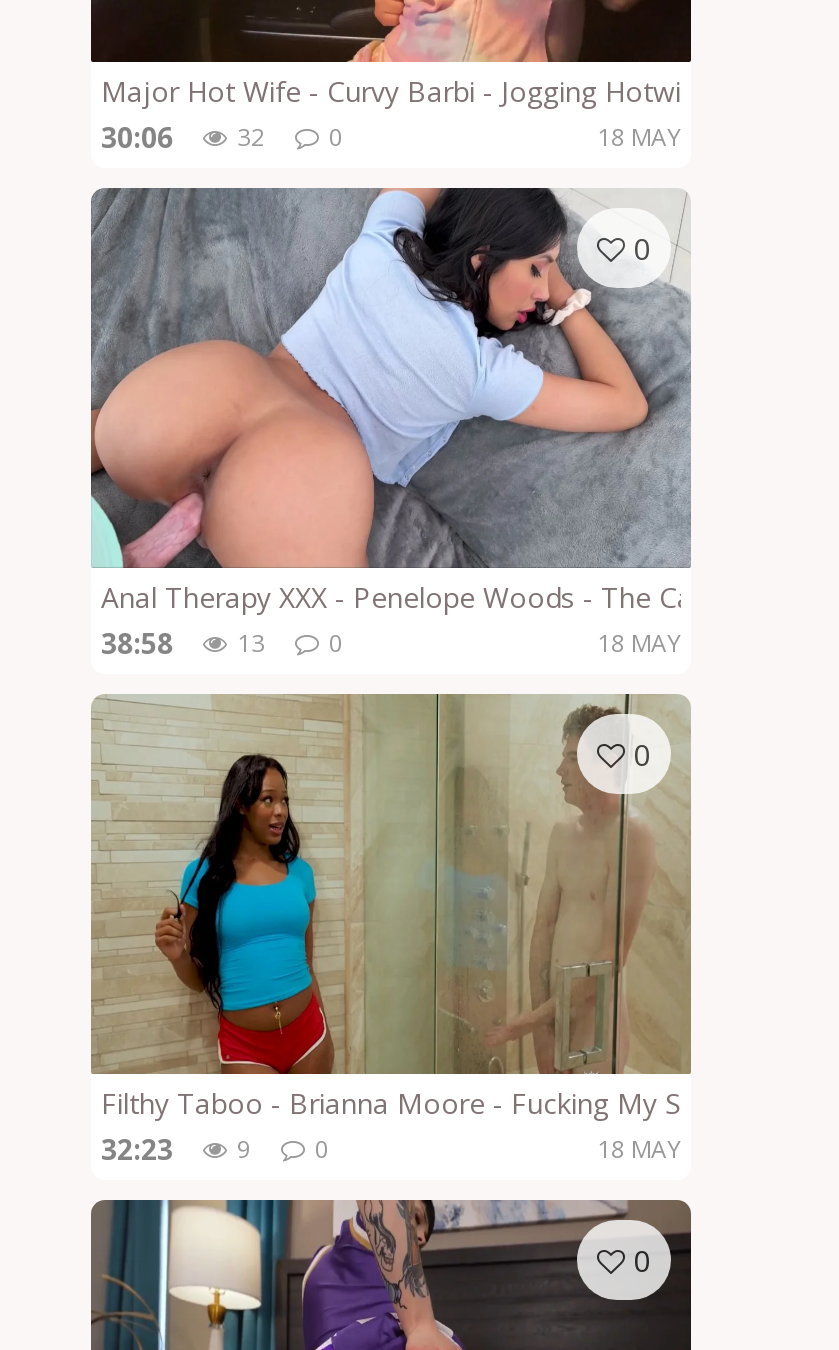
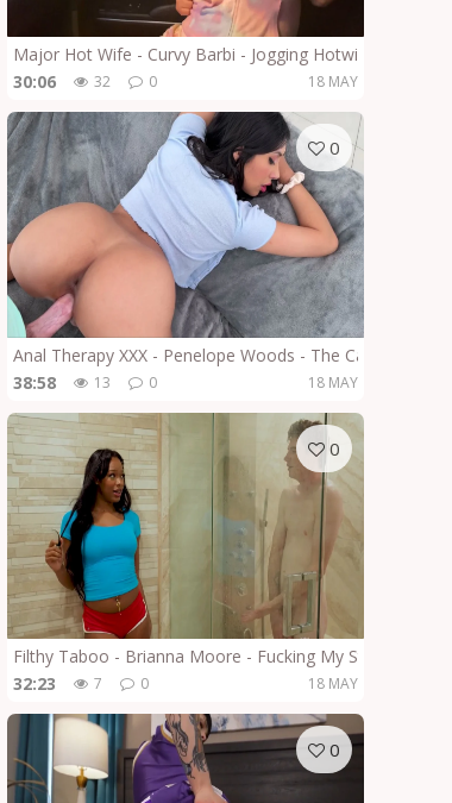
- 32:23 9 0
+ 32:23 7 0
